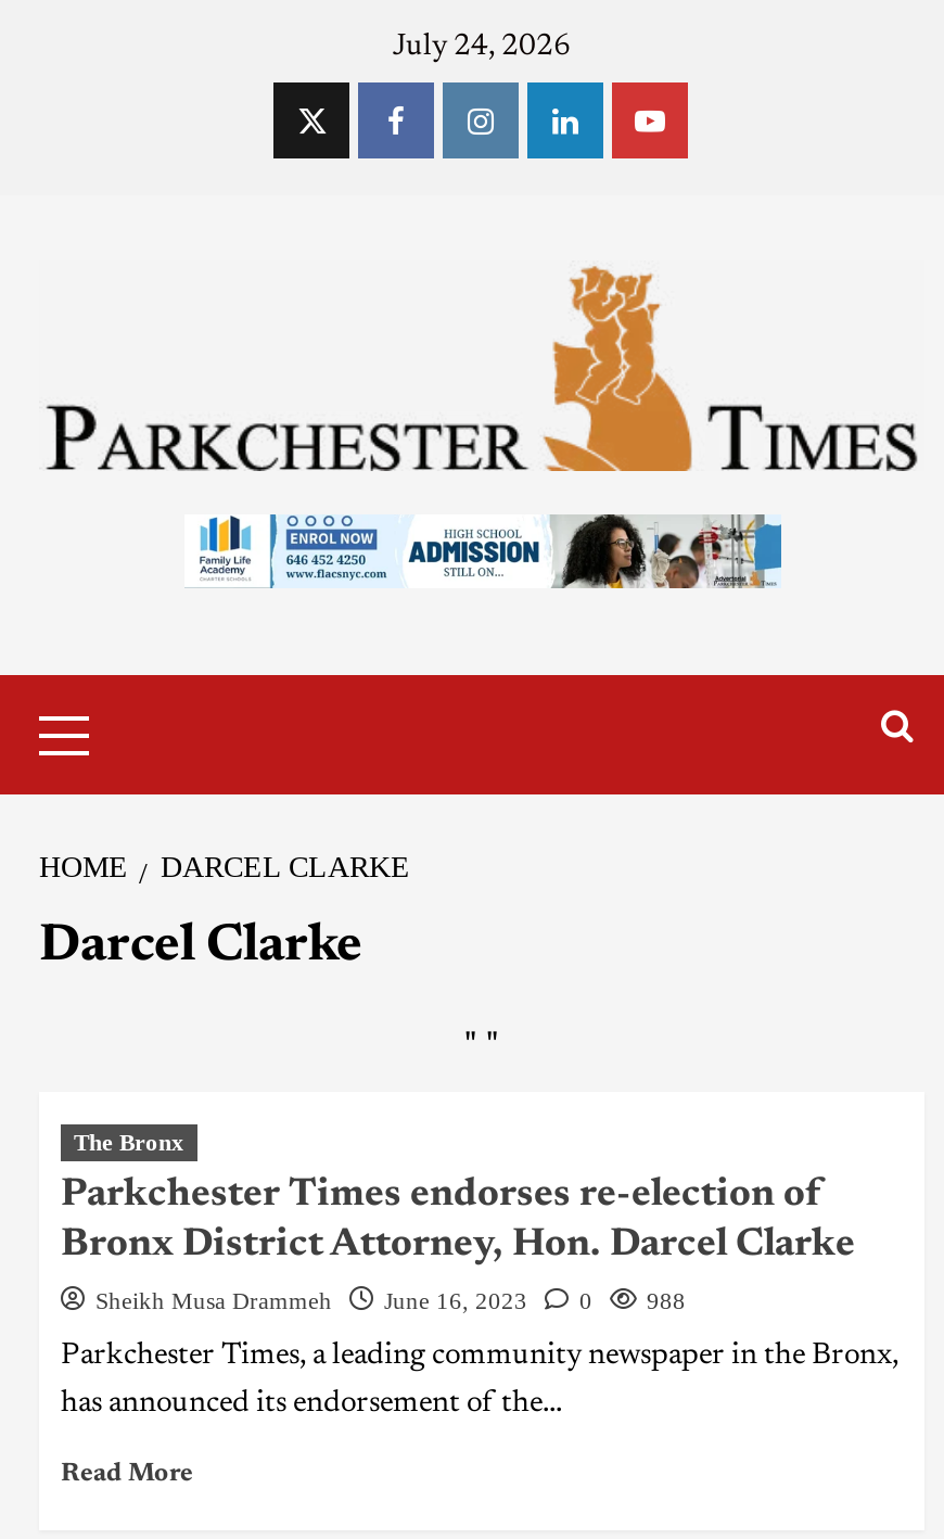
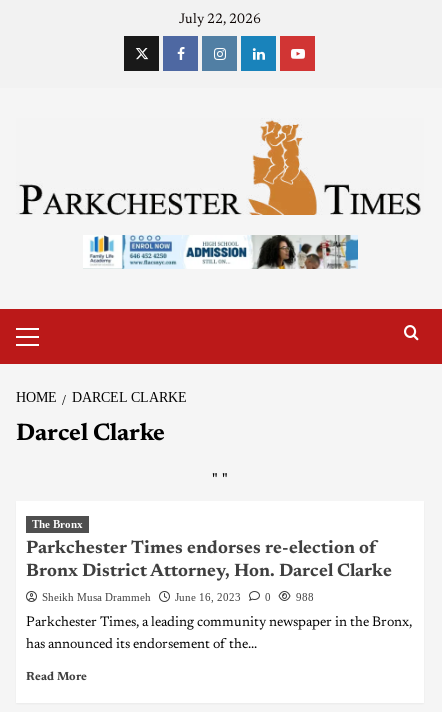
- July 24, 2026
+ July 22, 2026
